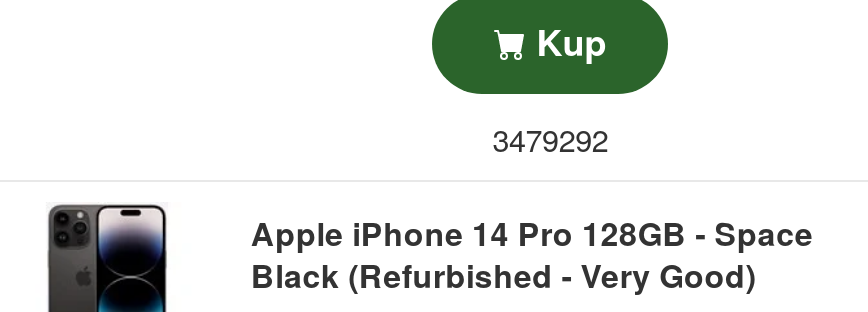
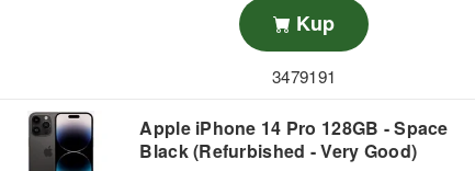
- 3479292
+ 3479191
